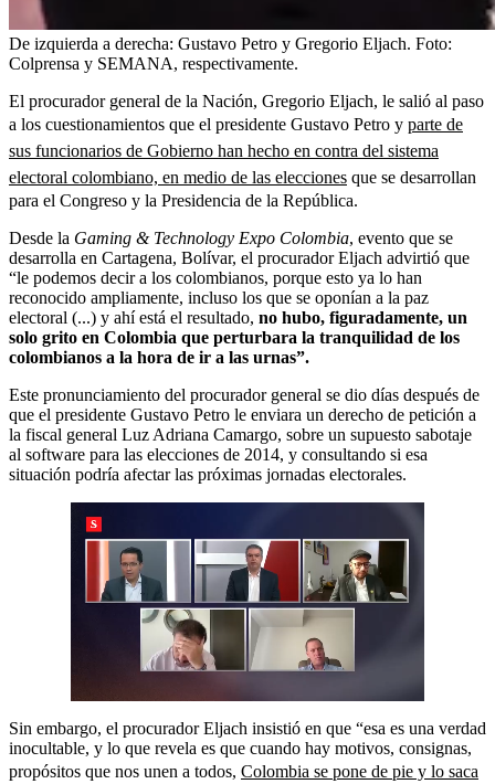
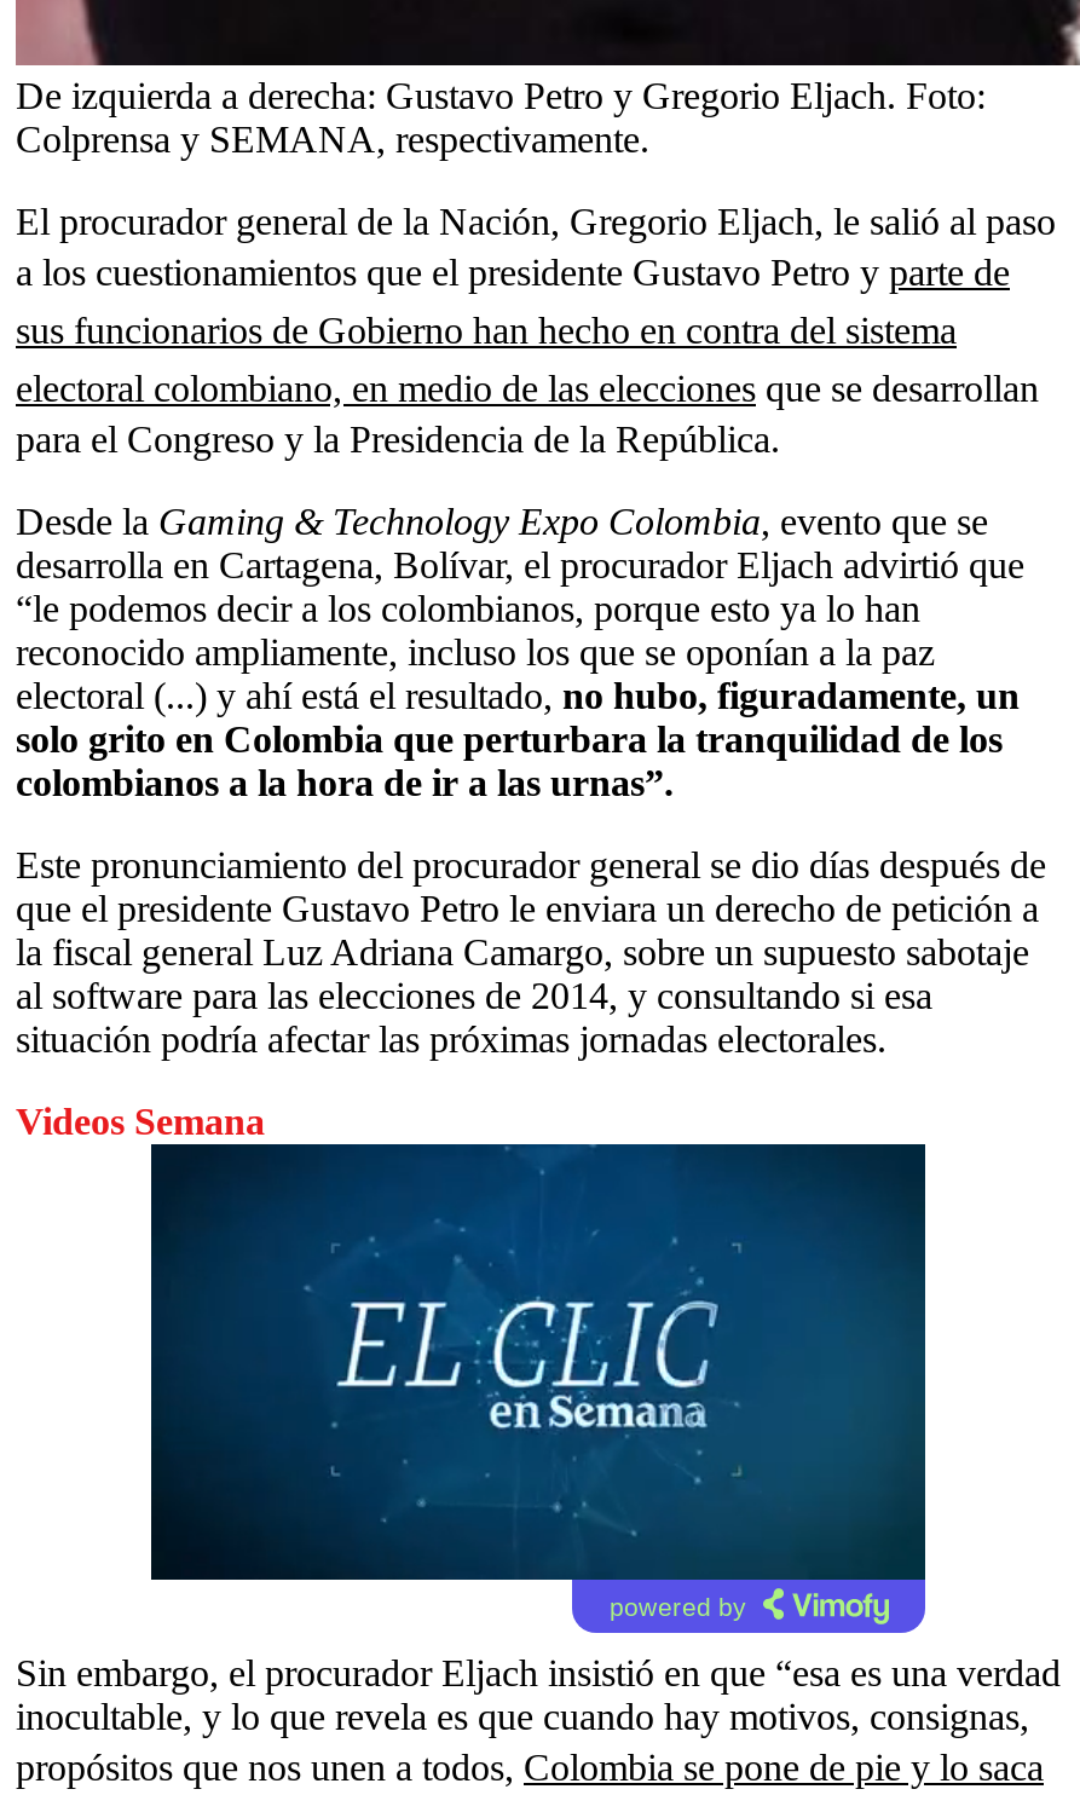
+ Videos Semana

+ powered by

- [image]
+ [image]
